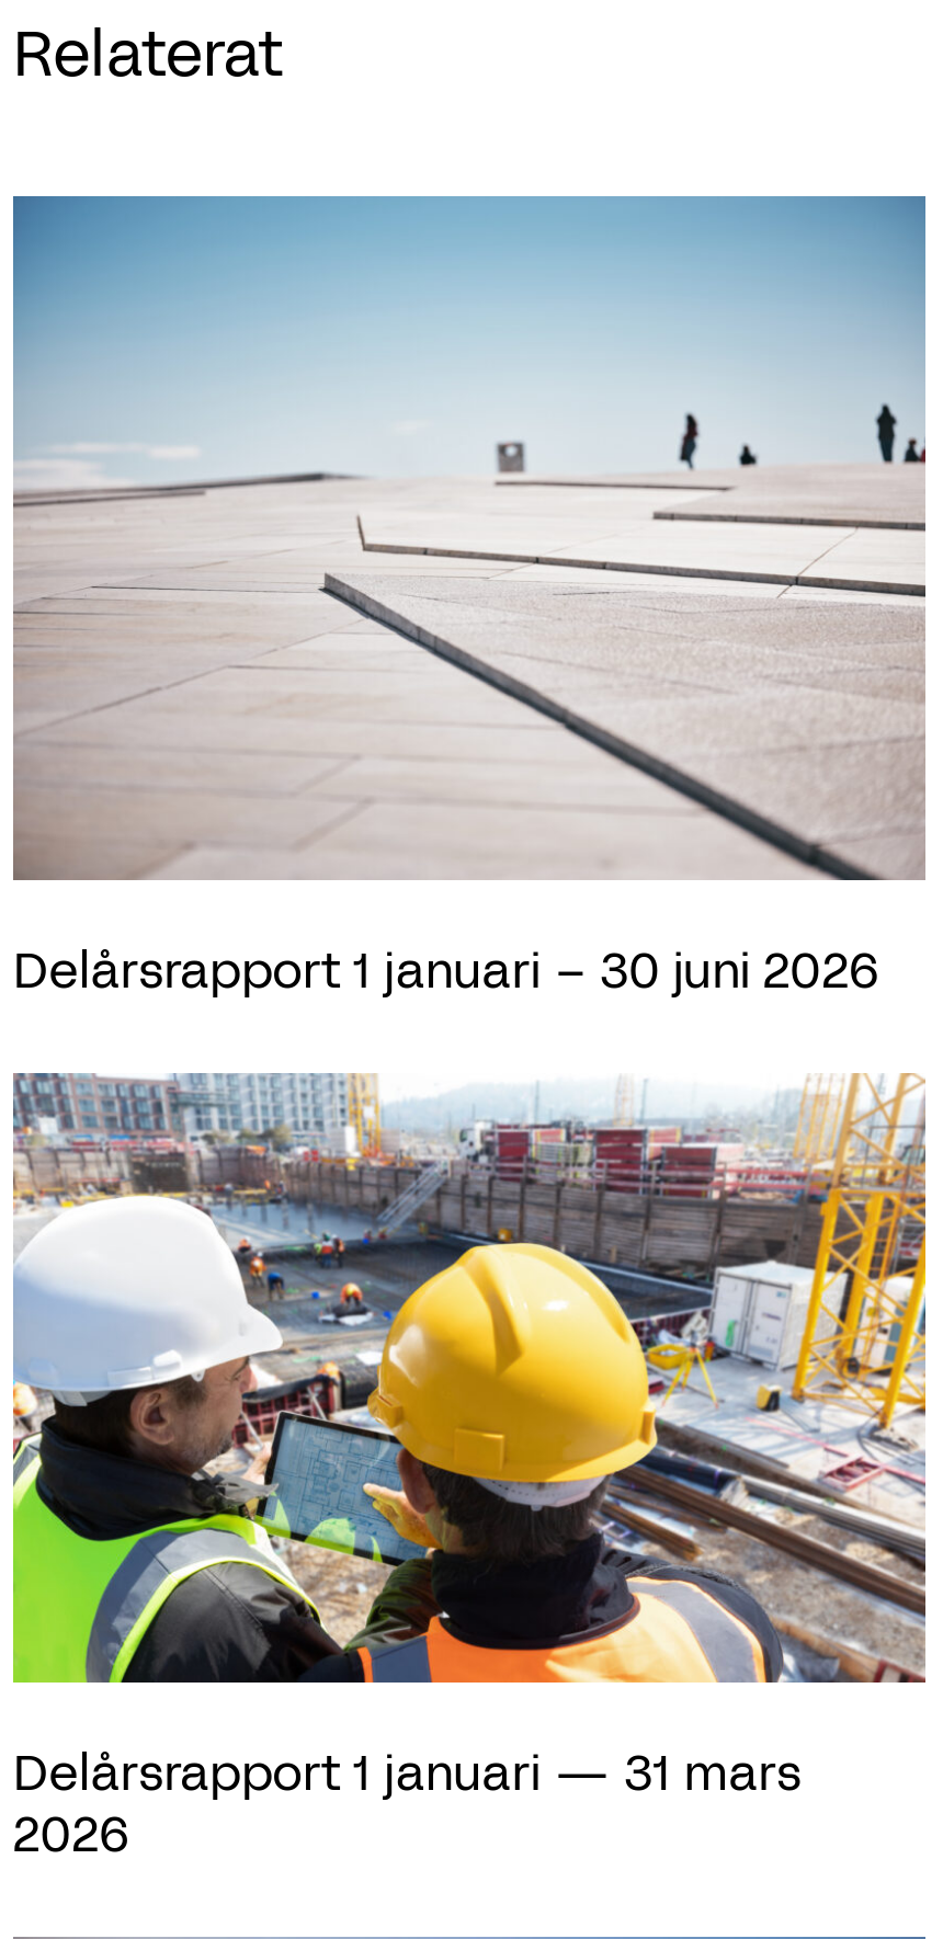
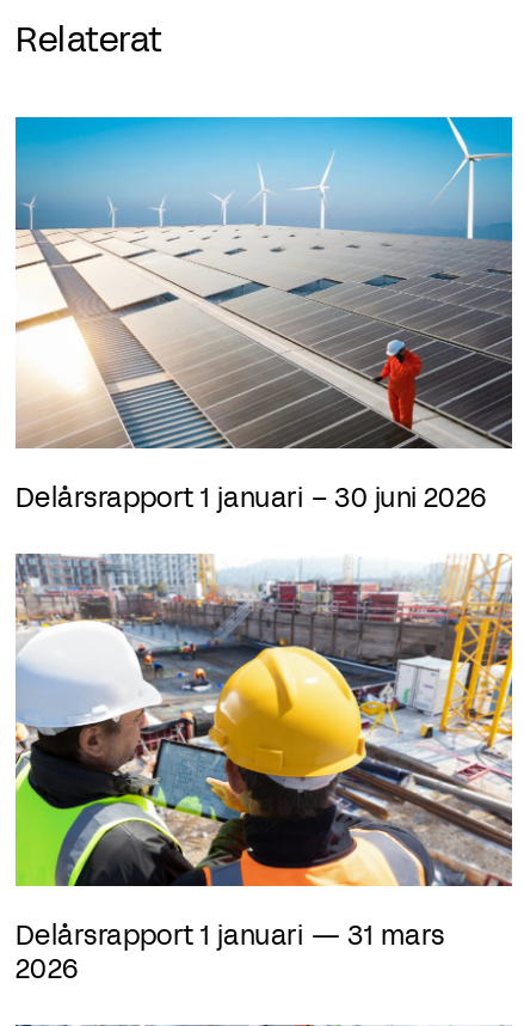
- [image]
+ [image]
